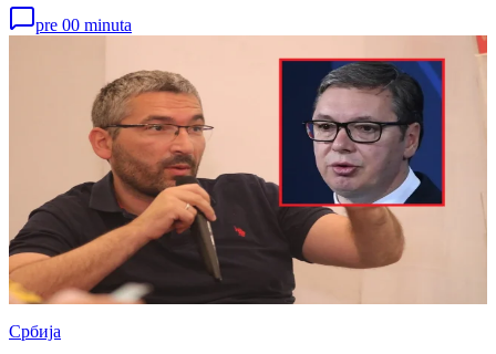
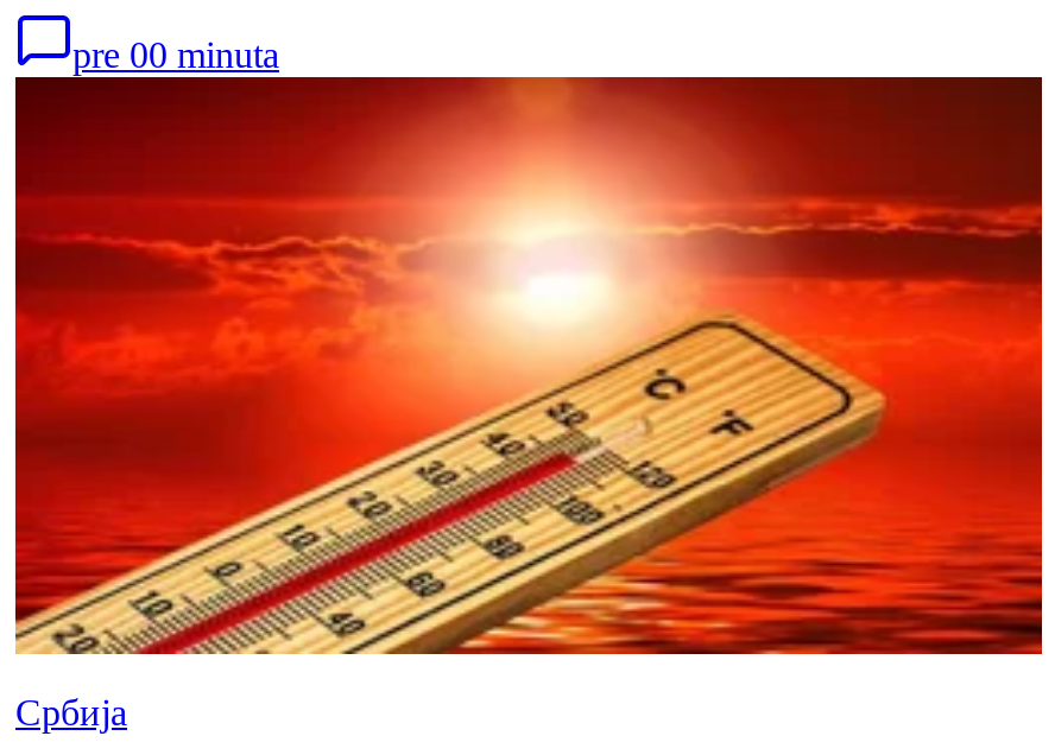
- [image]
+ [image]
